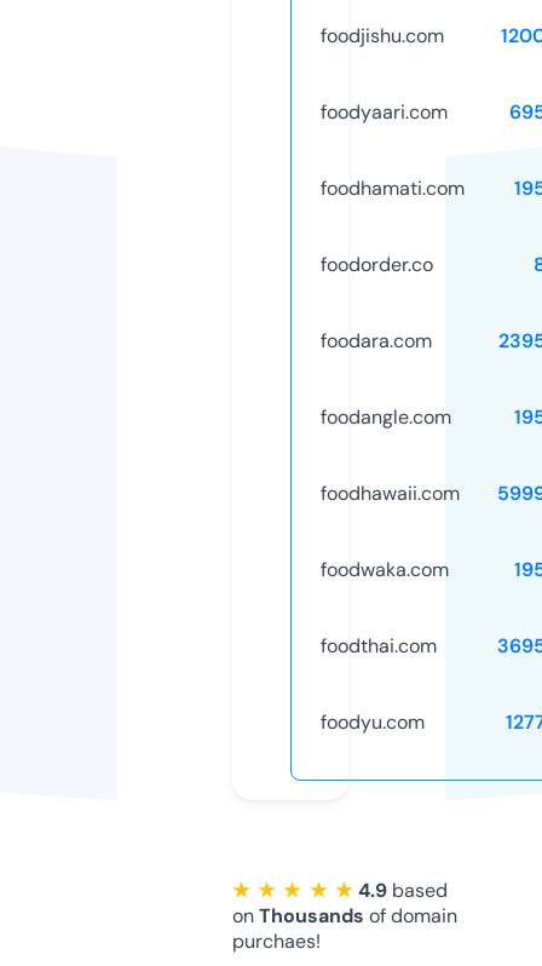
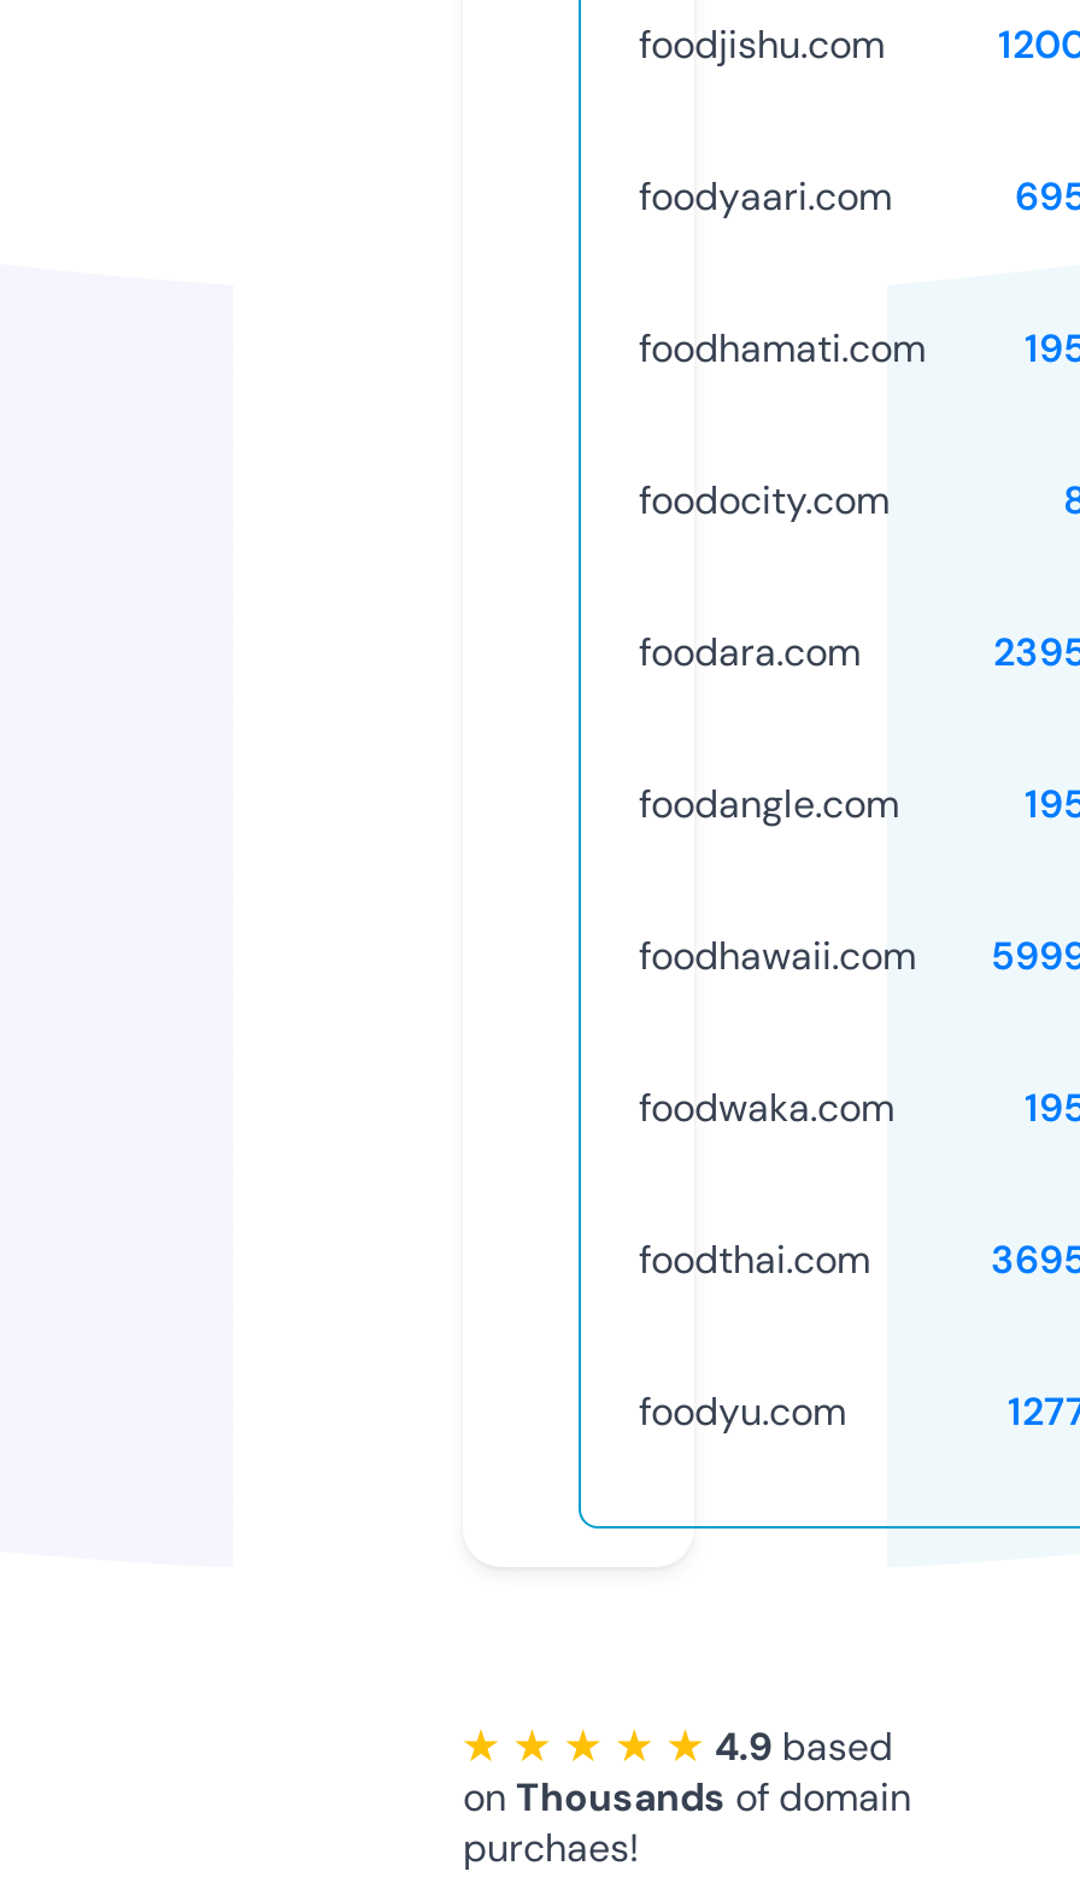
- foodorder.co
+ foodocity.com
